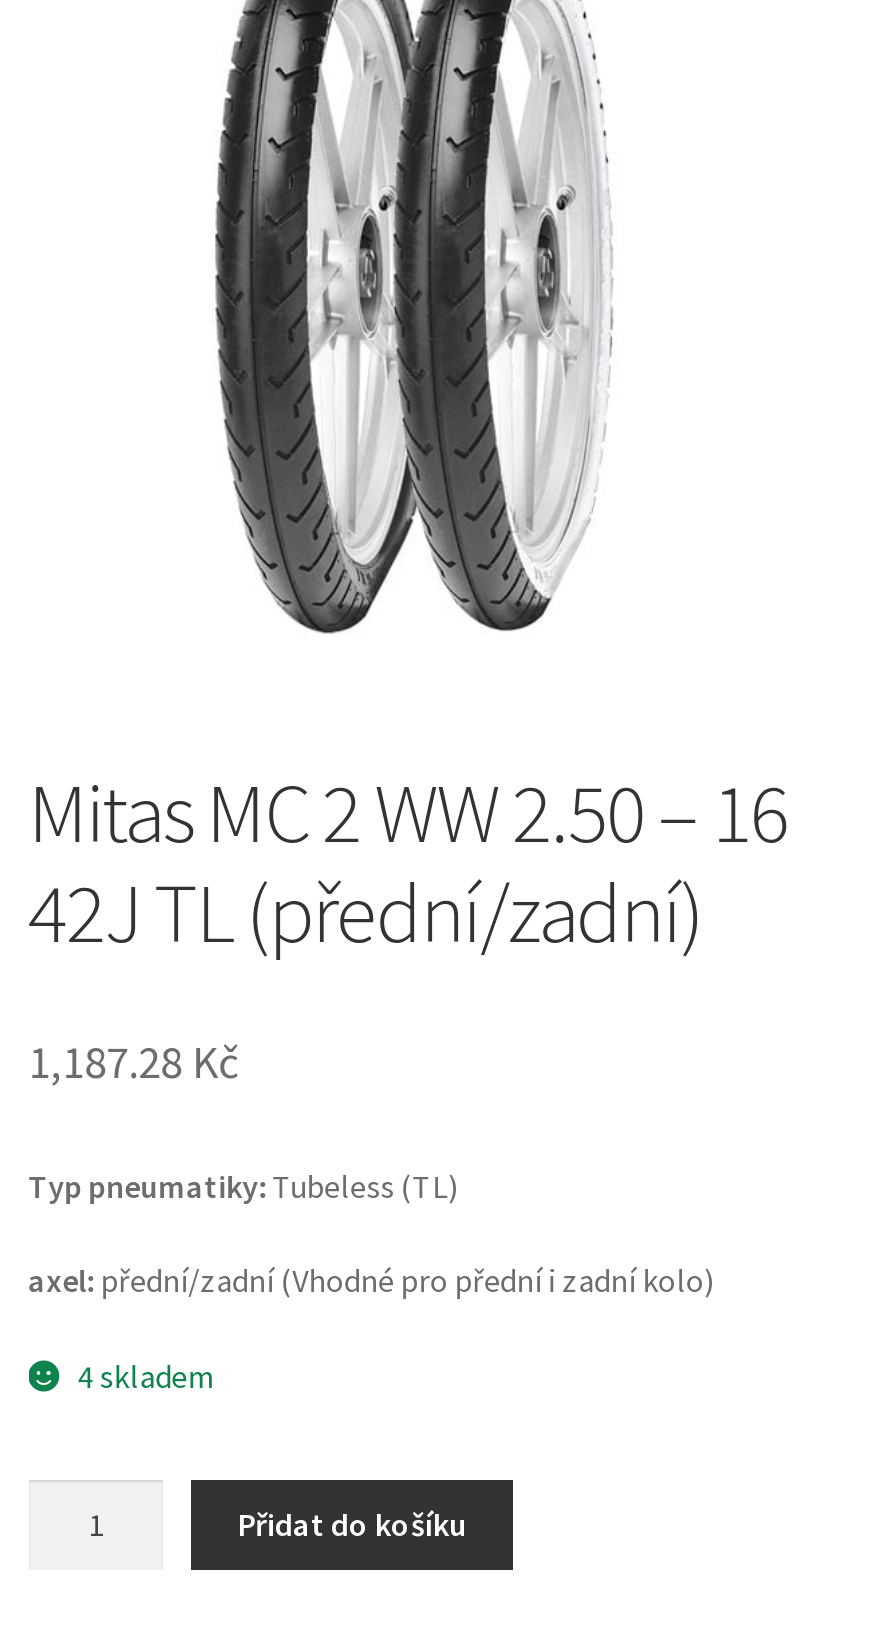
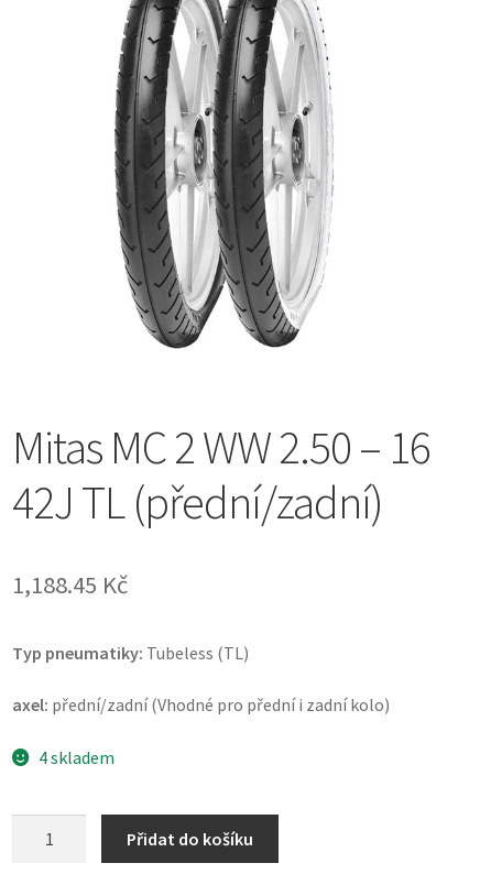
- 1,187.28 Kč
+ 1,188.45 Kč
